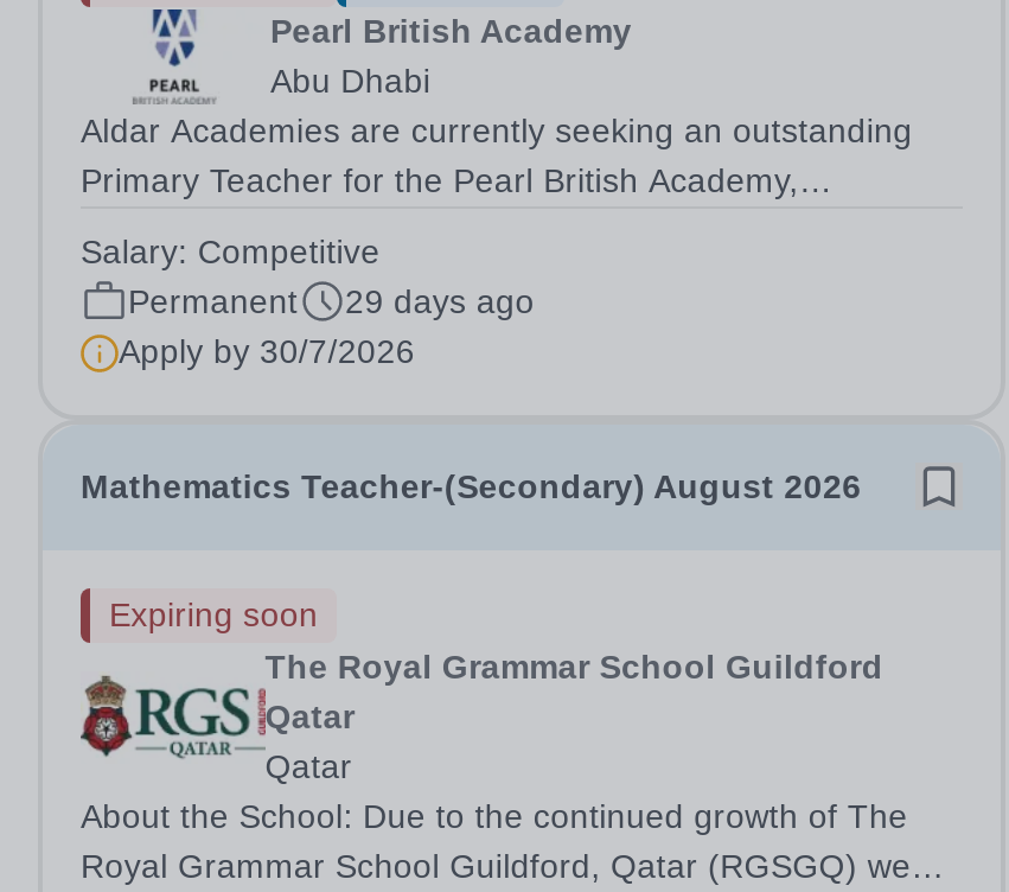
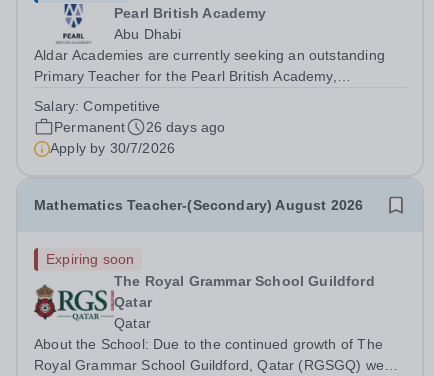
- Permanent 29 days ago
+ Permanent 26 days ago
